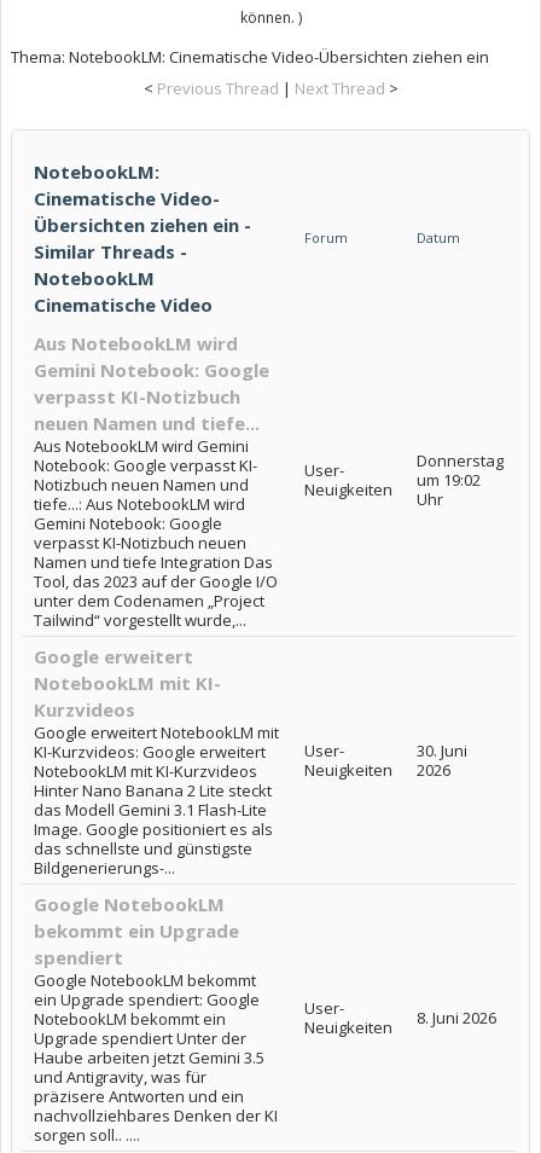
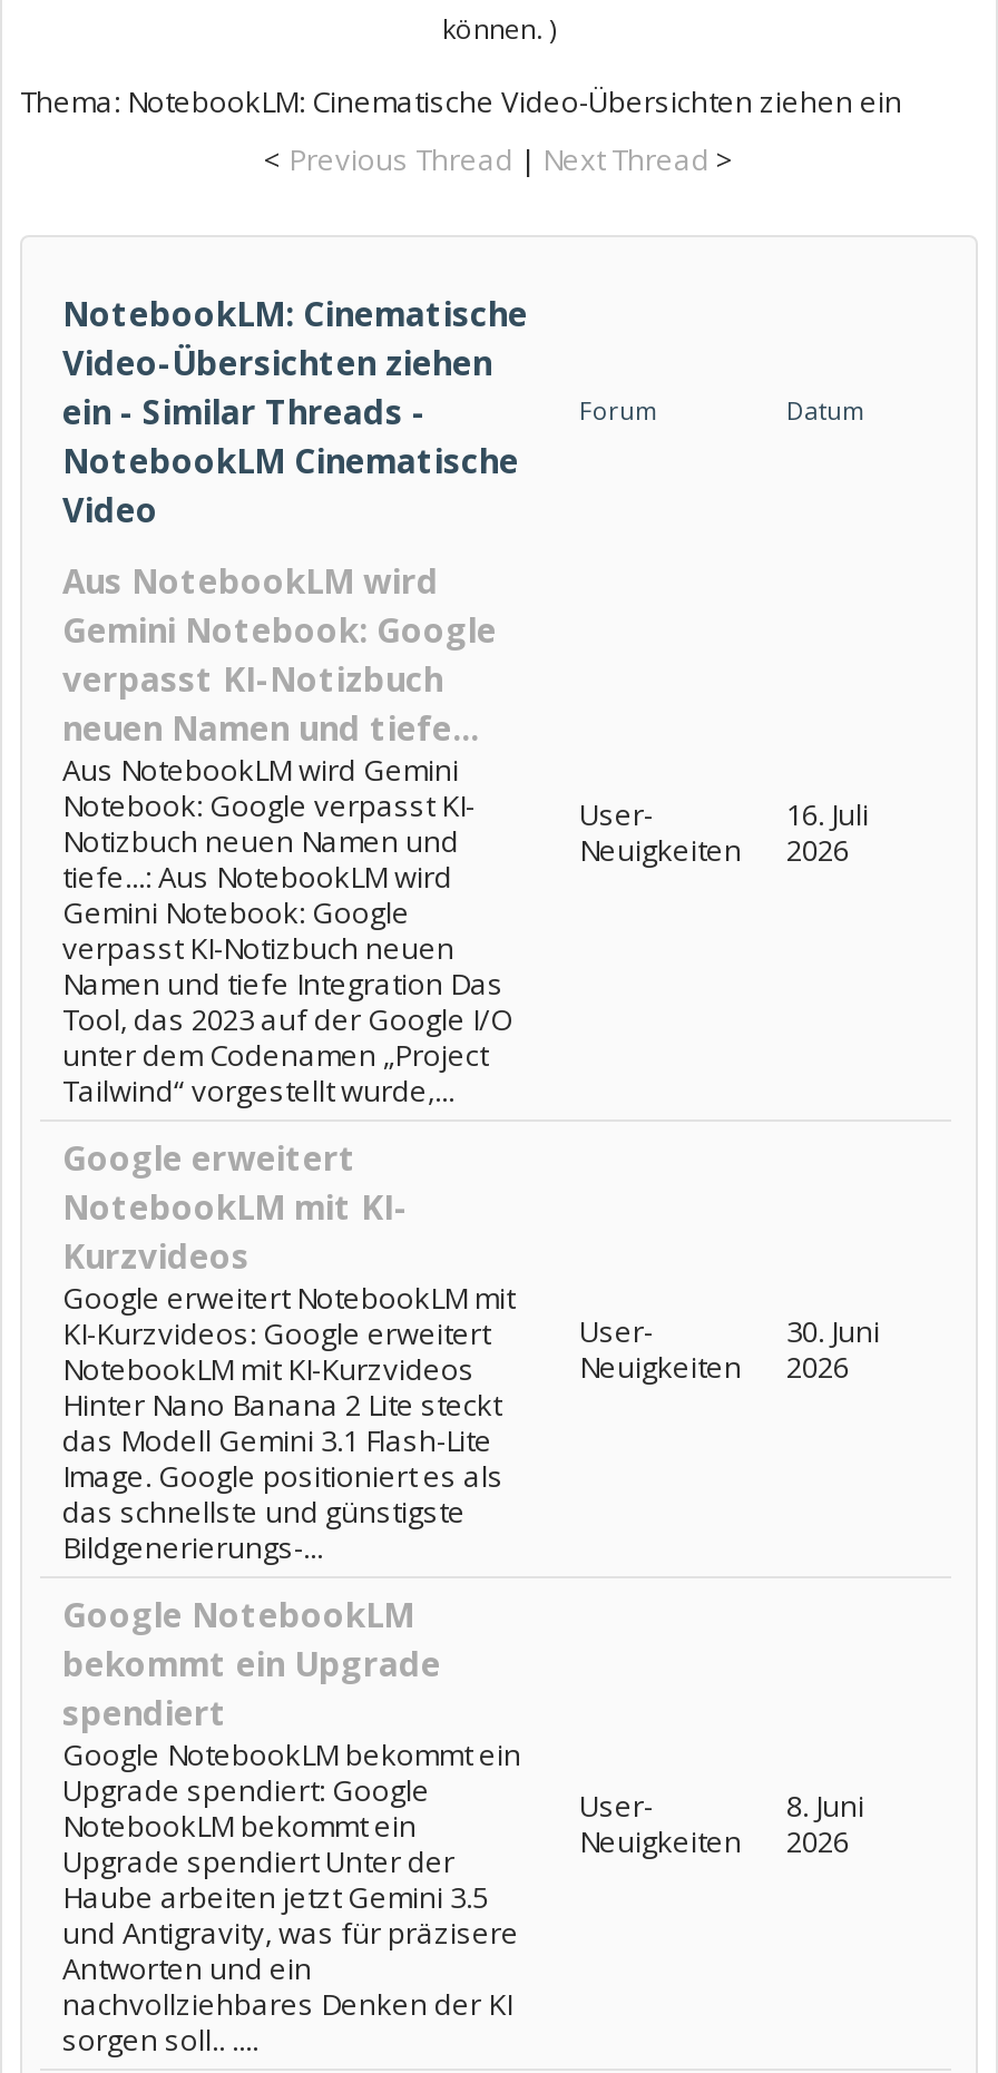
- Donnerstag
- um 19:02
- Uhr
+ 16. Juli
+ 2026
